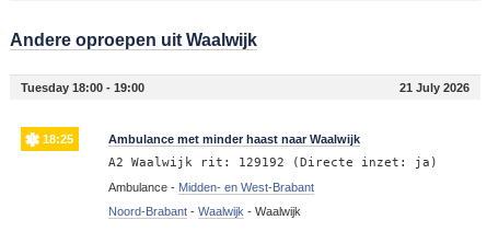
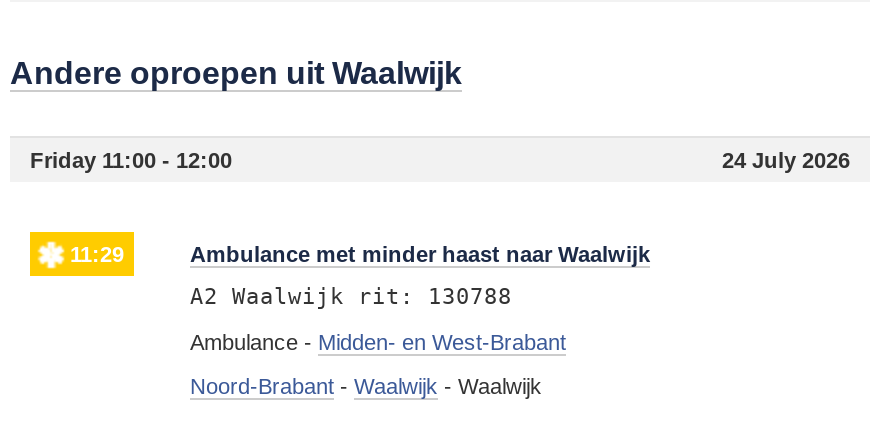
- Tuesday 18:00 - 19:00
- 21 July 2026
+ Friday 11:00 - 12:00
+ 24 July 2026

- 18:25
+ 11:29

- A2 Waalwijk rit: 129192 (Directe inzet: ja)
+ A2 Waalwijk rit: 130788
